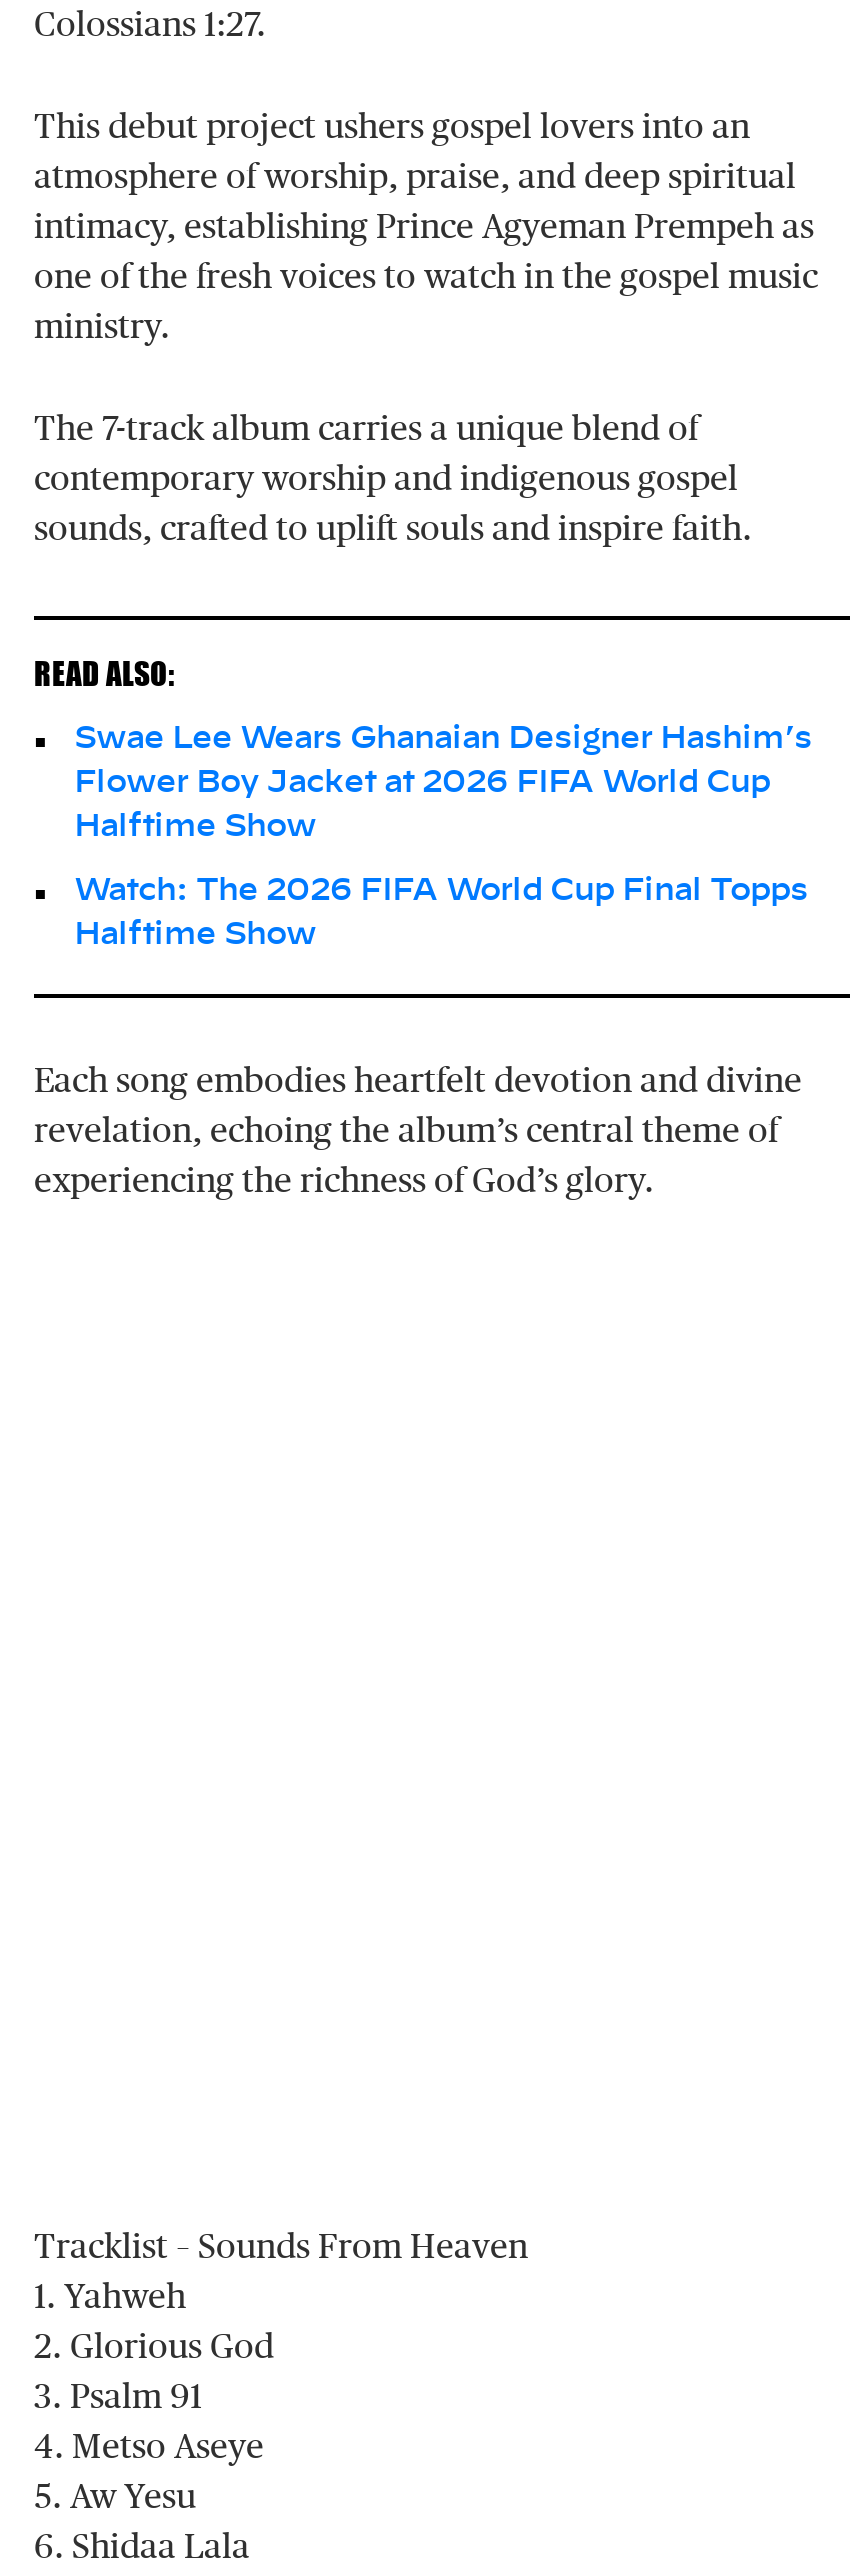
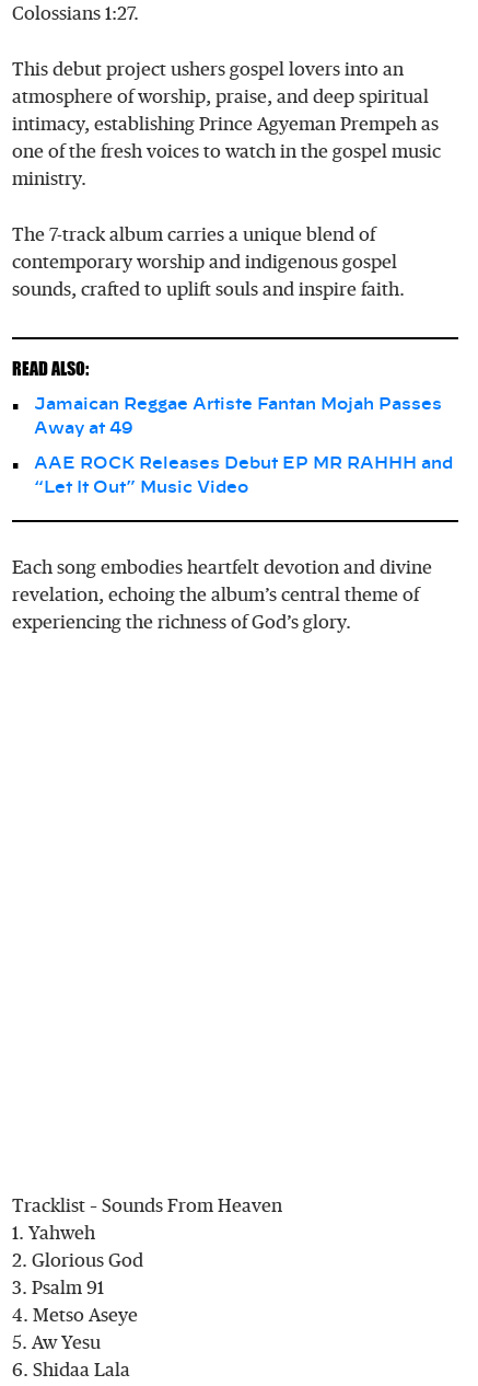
- Swae Lee Wears Ghanaian Designer Hashim’s
- Flower Boy Jacket at 2026 FIFA World Cup
- Halftime Show
- Watch: The 2026 FIFA World Cup Final Topps
- Halftime Show
+ Jamaican Reggae Artiste Fantan Mojah Passes
+ Away at 49
+ AAE ROCK Releases Debut EP MR RAHHH and
+ “Let It Out” Music Video
